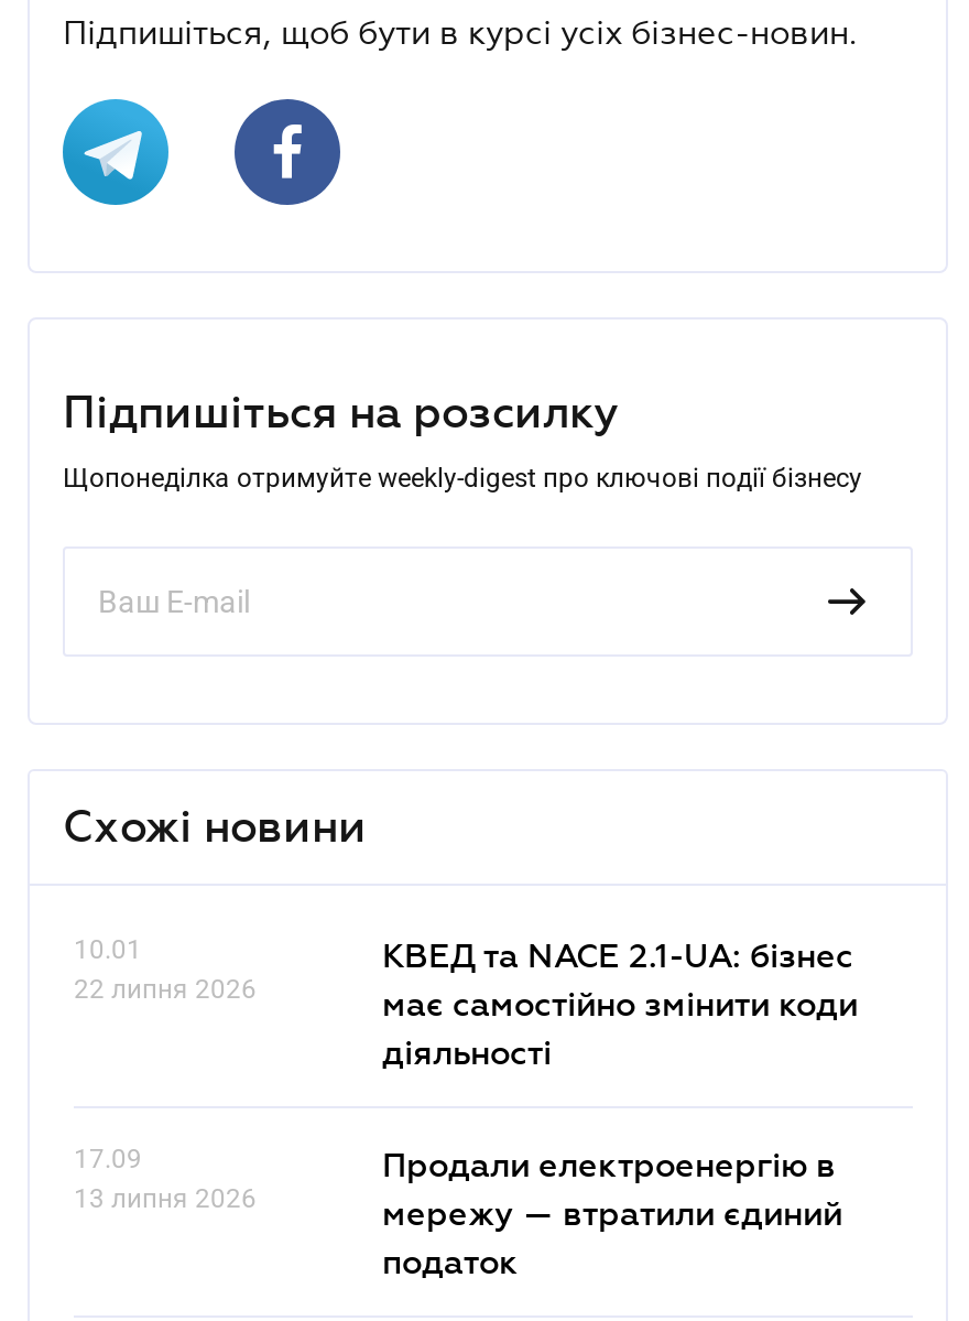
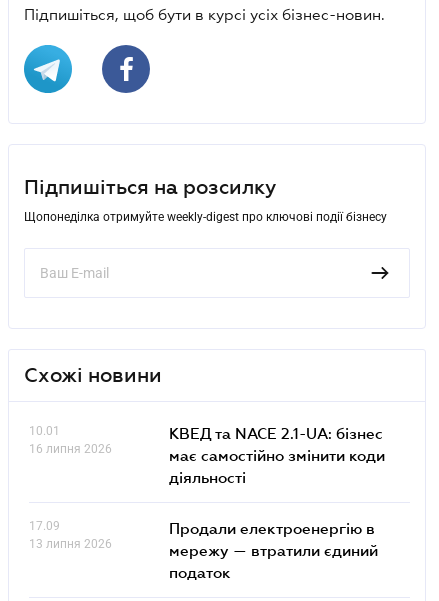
- 22 липня 2026
+ 16 липня 2026
